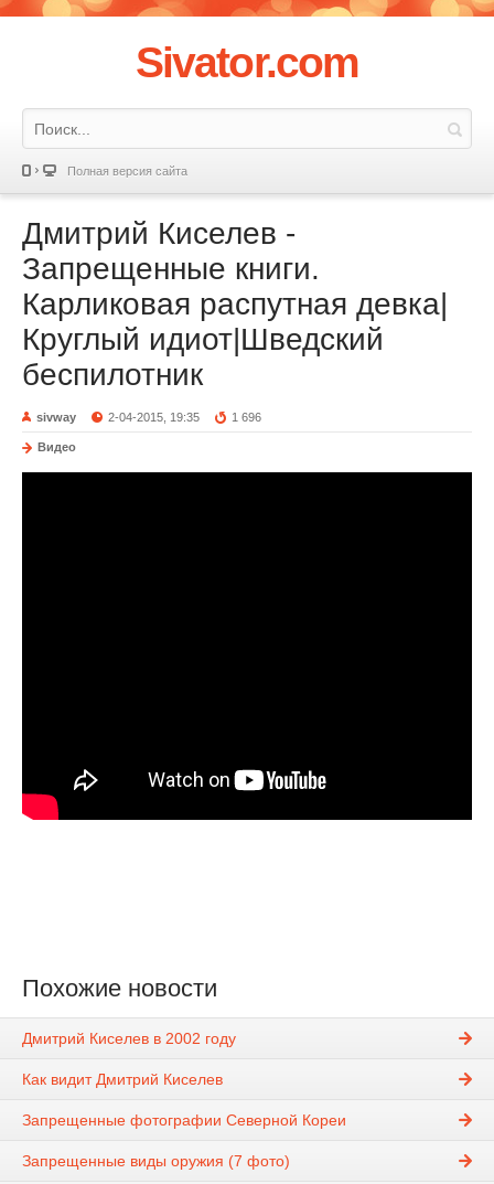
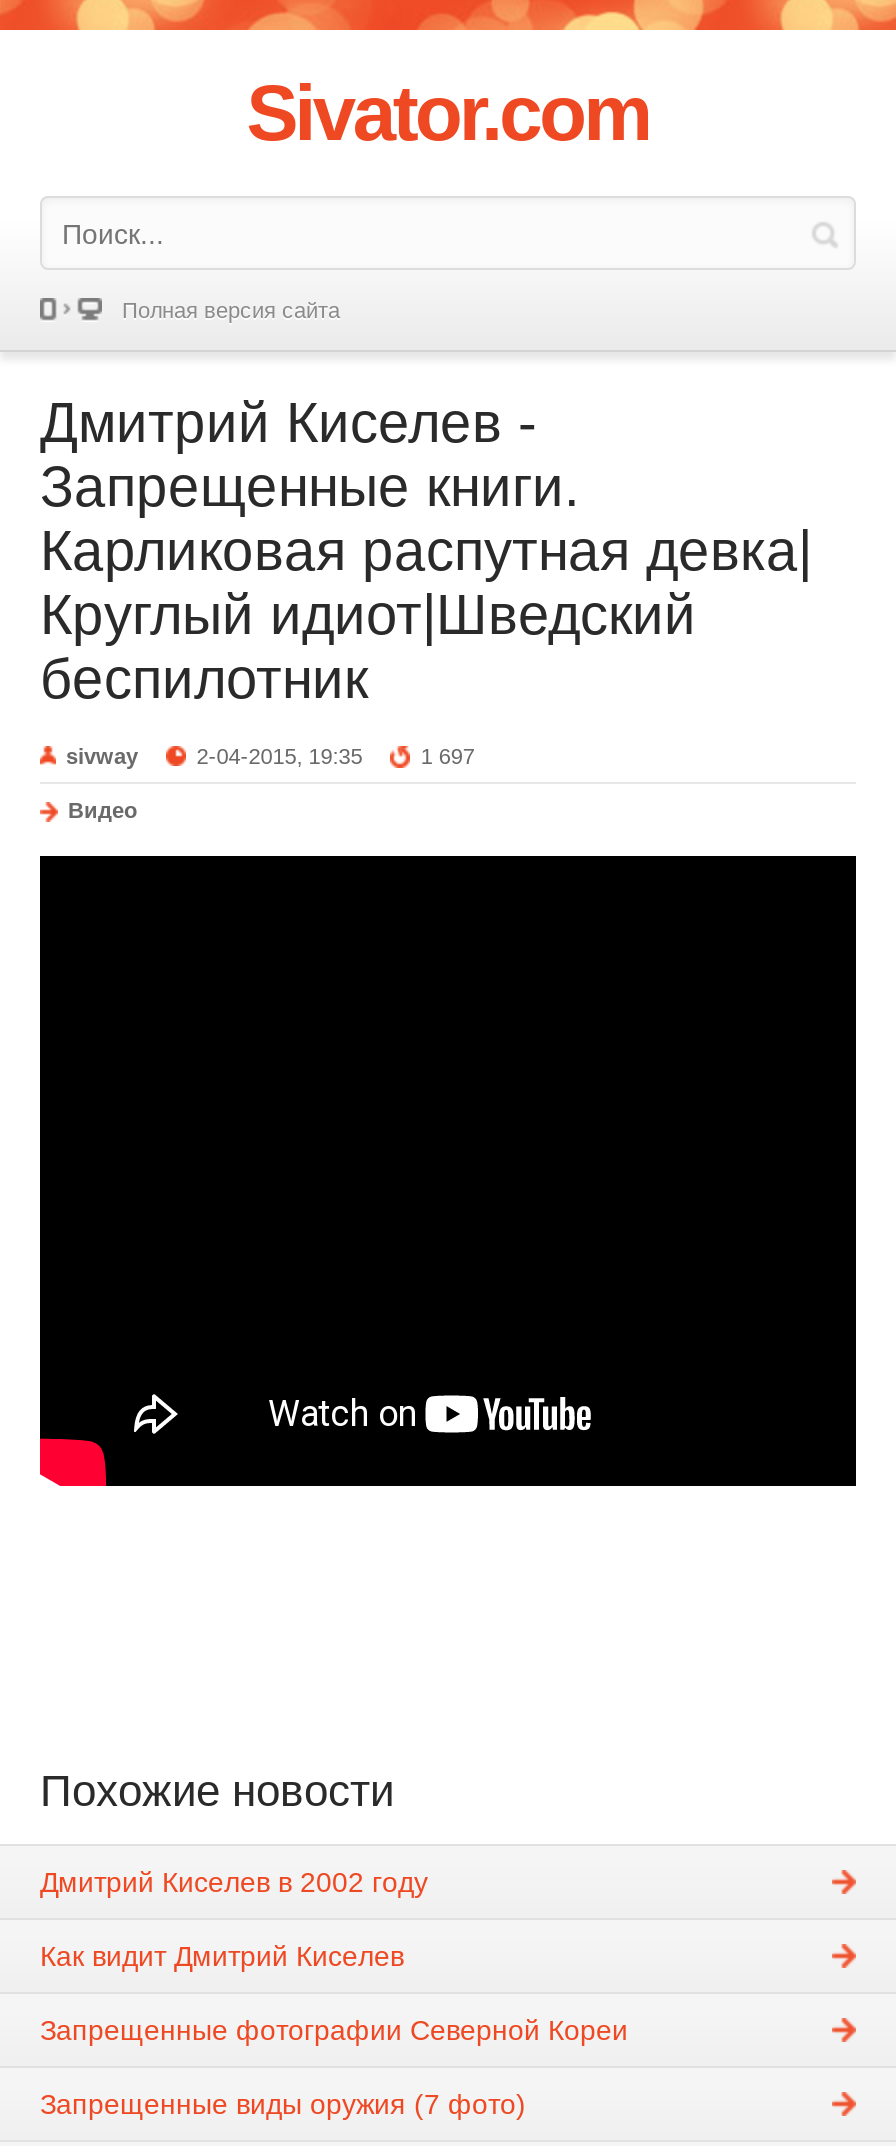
- 1 696
+ 1 697
